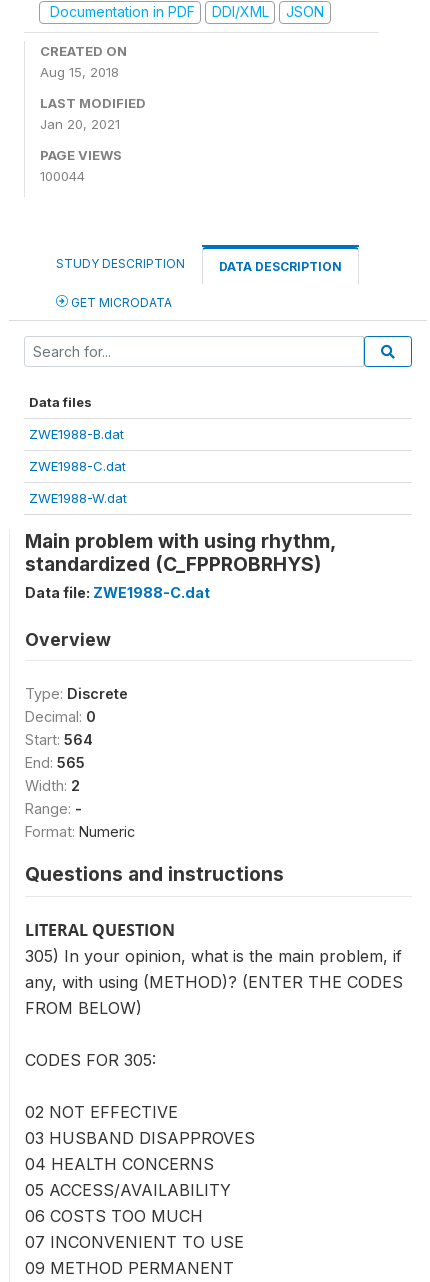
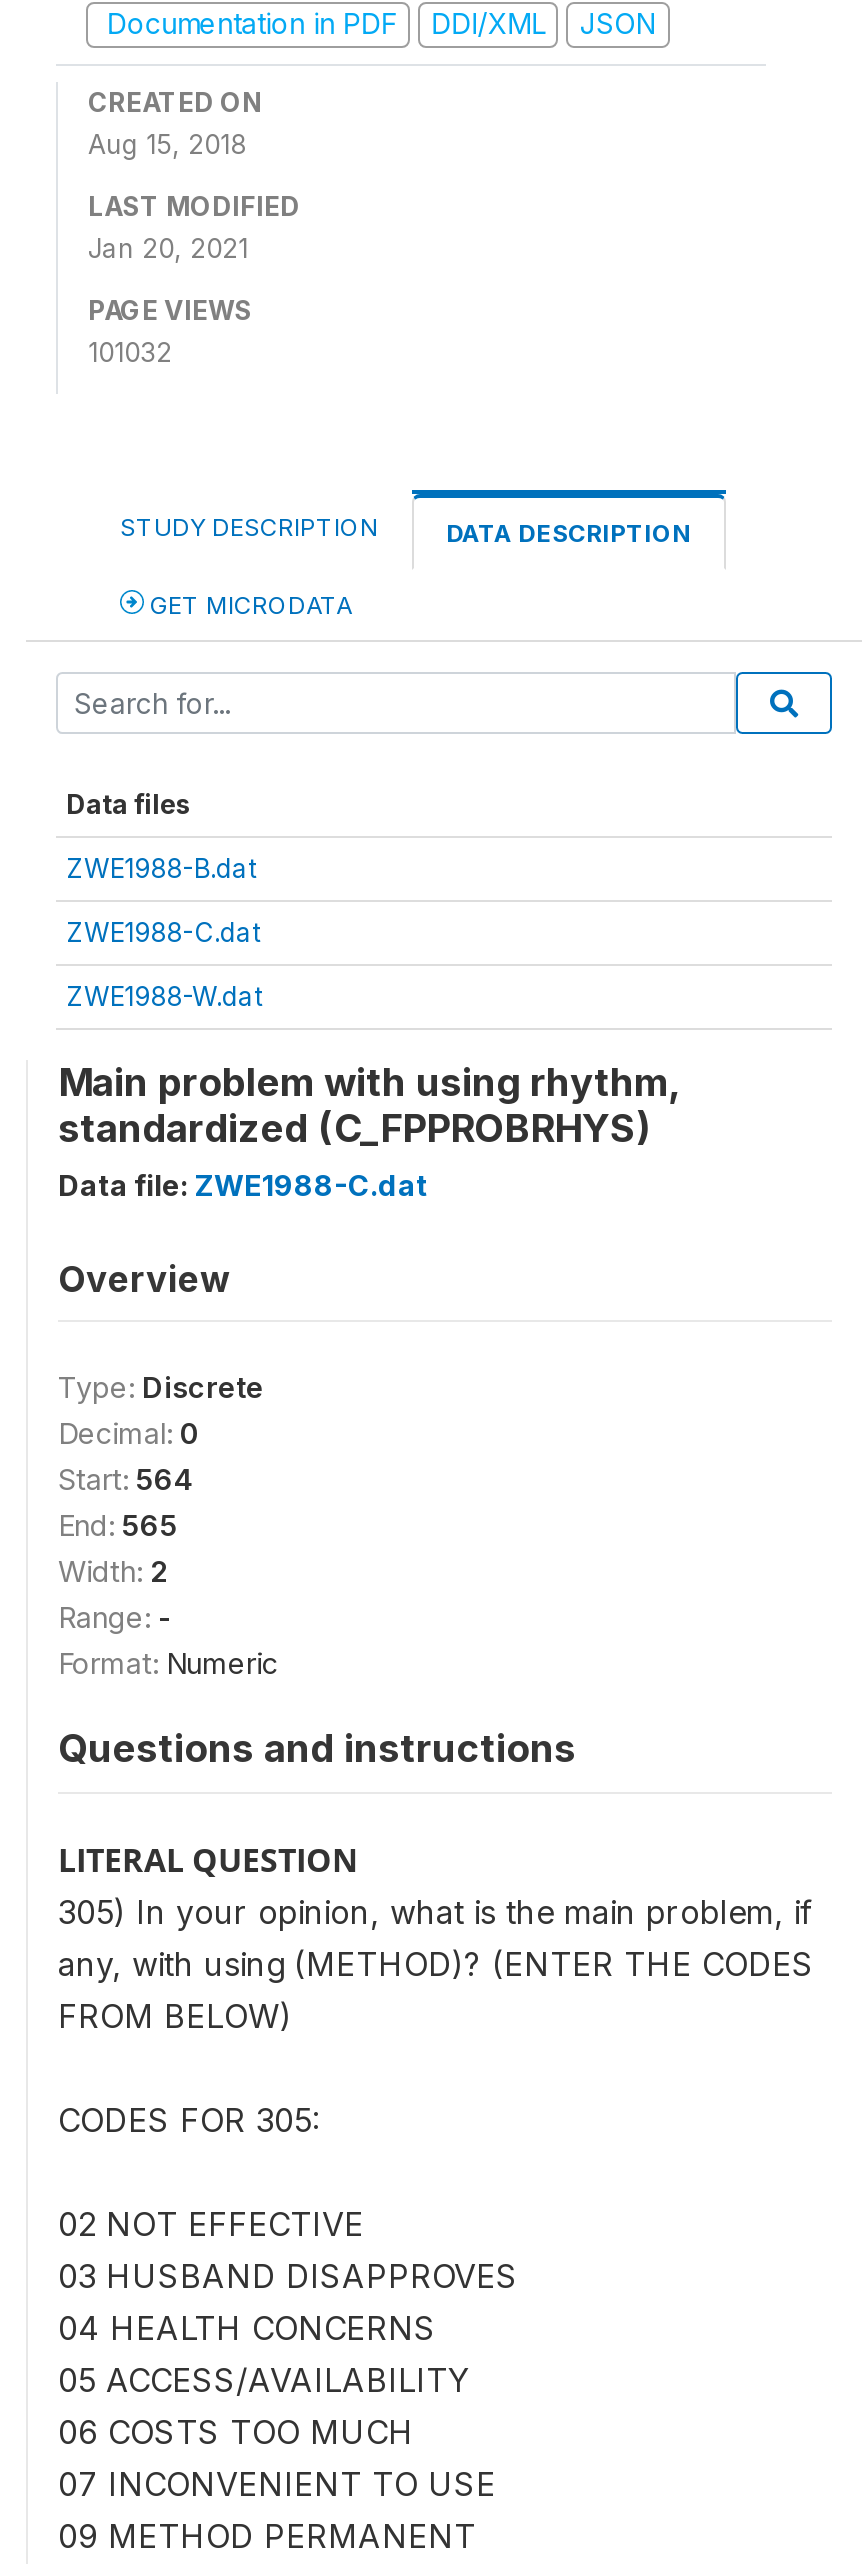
- 100044
+ 101032
